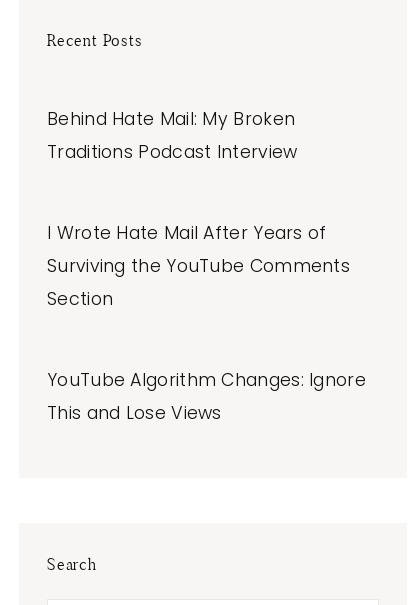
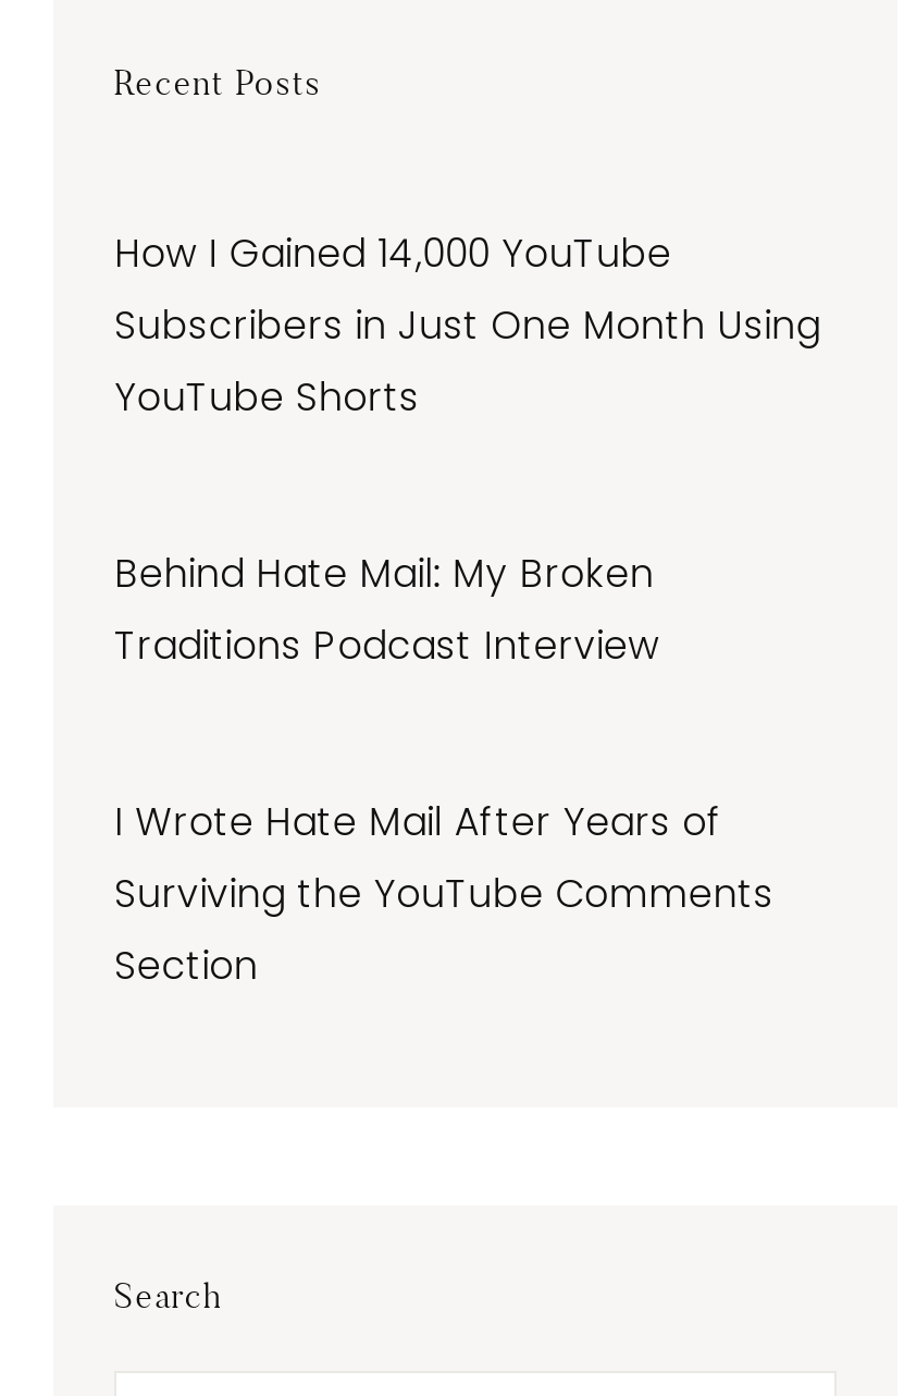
+ How I Gained 14,000 YouTube
+ Subscribers in Just One Month Using
+ YouTube Shorts

moved down: Behind Hate Mail: My Broken | Traditions Podcast Interview | I Wrote Hate Mail After Years of | Surviving the YouTube Comments | Section

- YouTube Algorithm Changes: Ignore
- This and Lose Views
